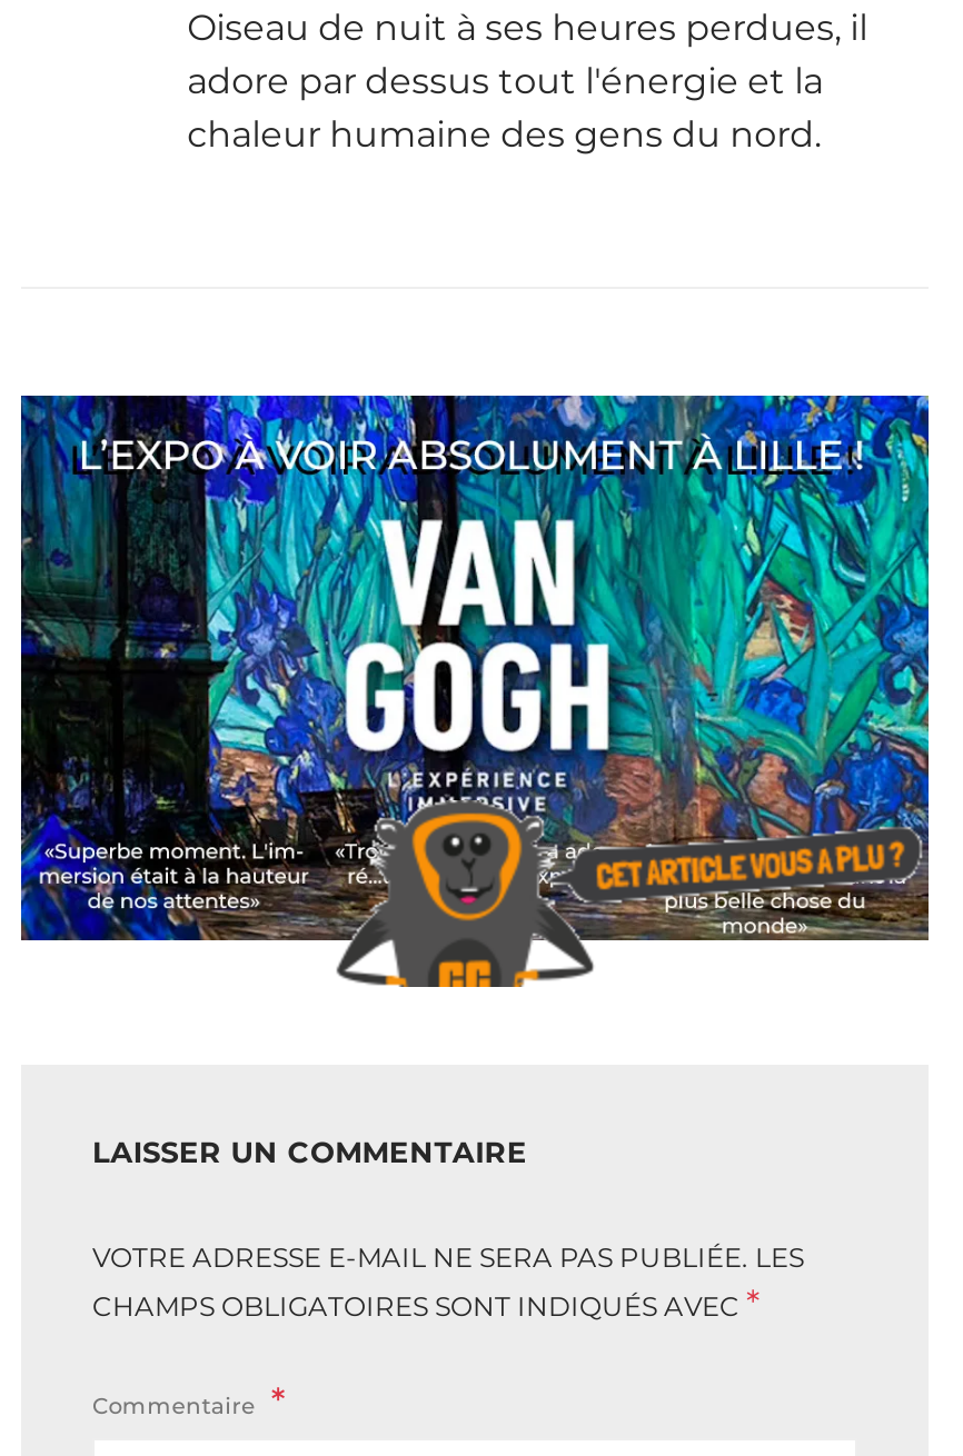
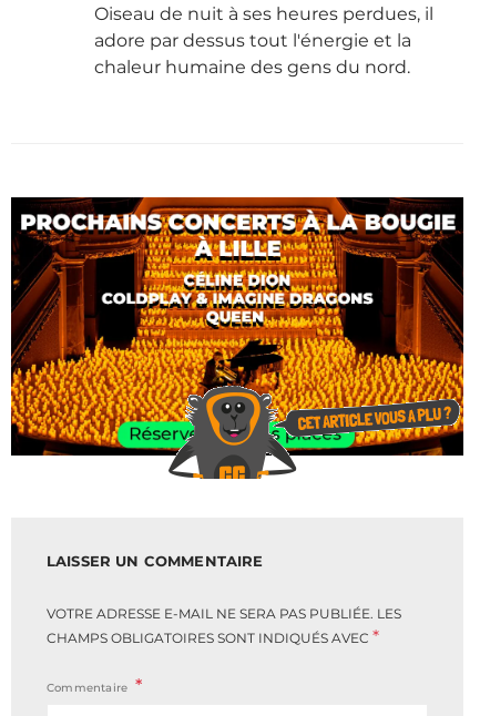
- [image]
+ [image]
